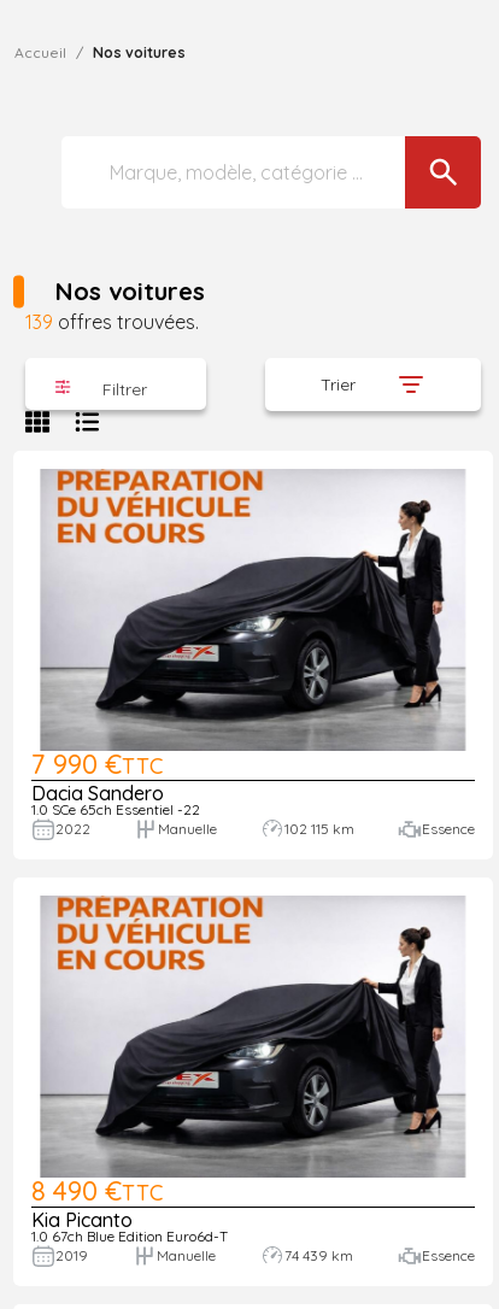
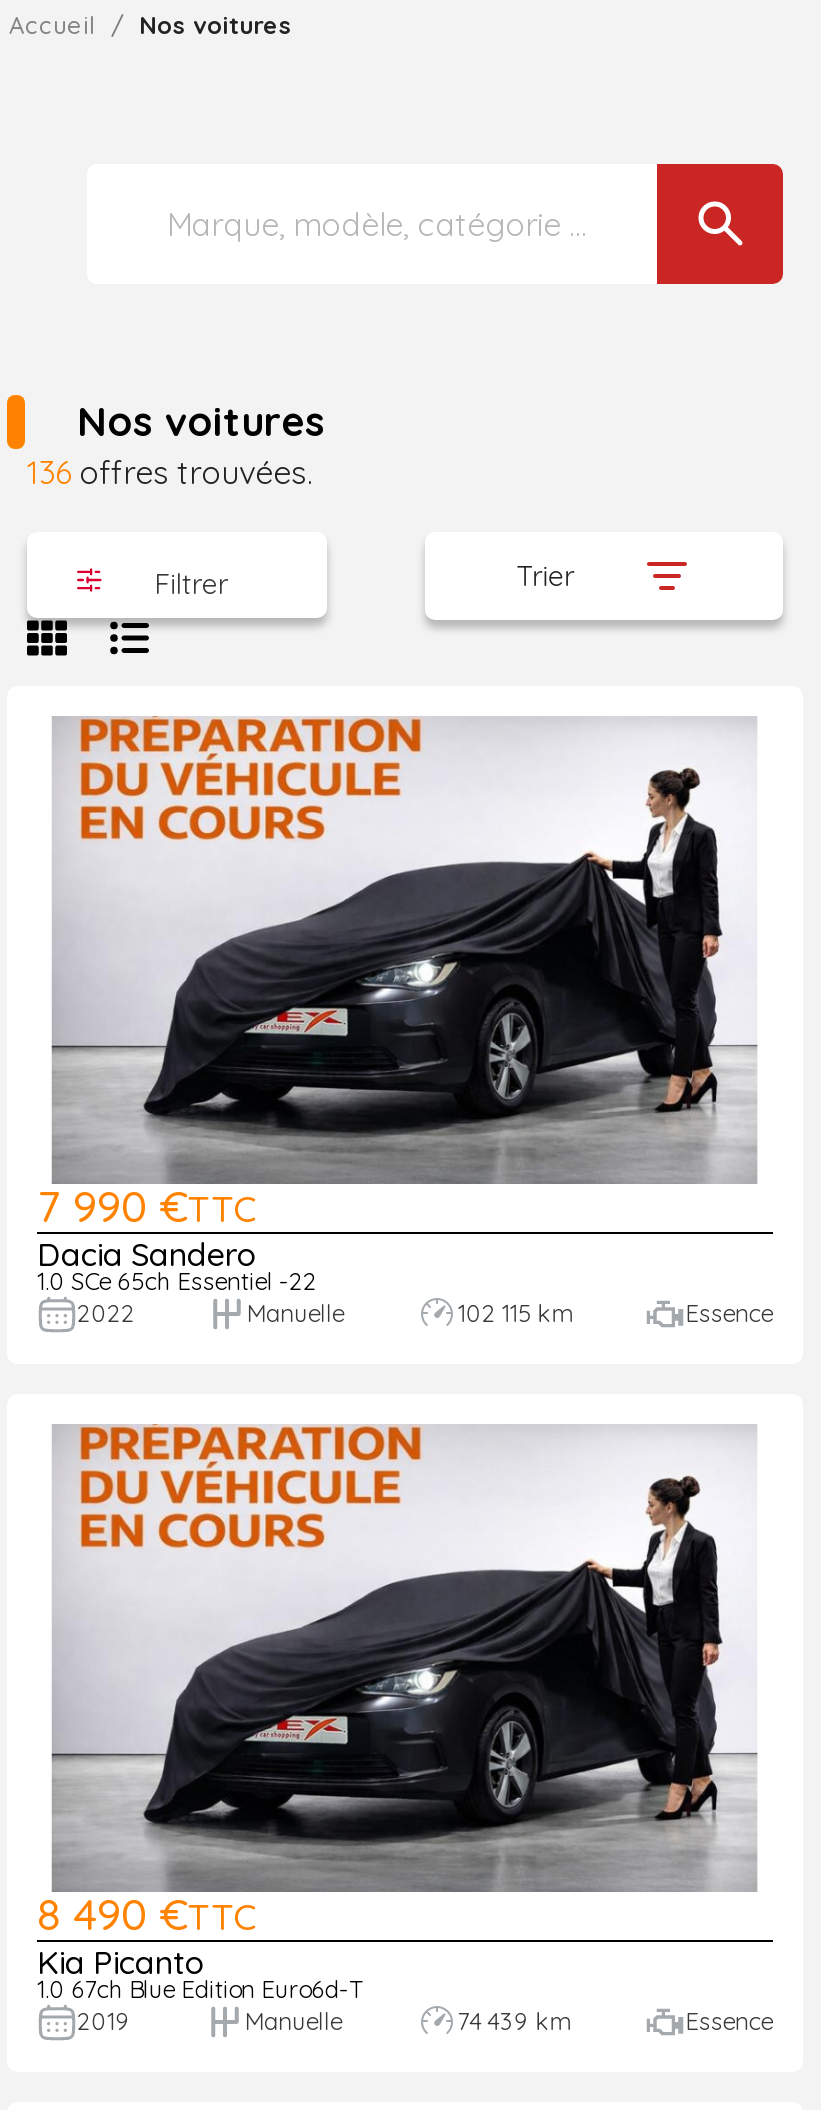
- 139 offres trouvées.
+ 136 offres trouvées.
